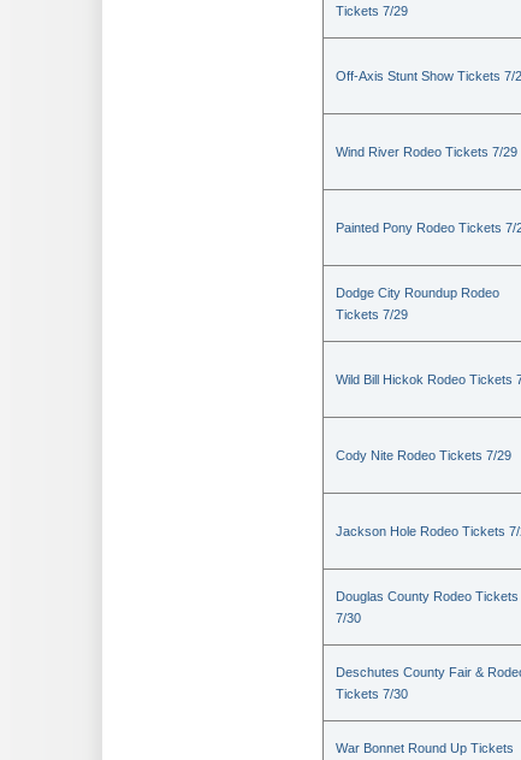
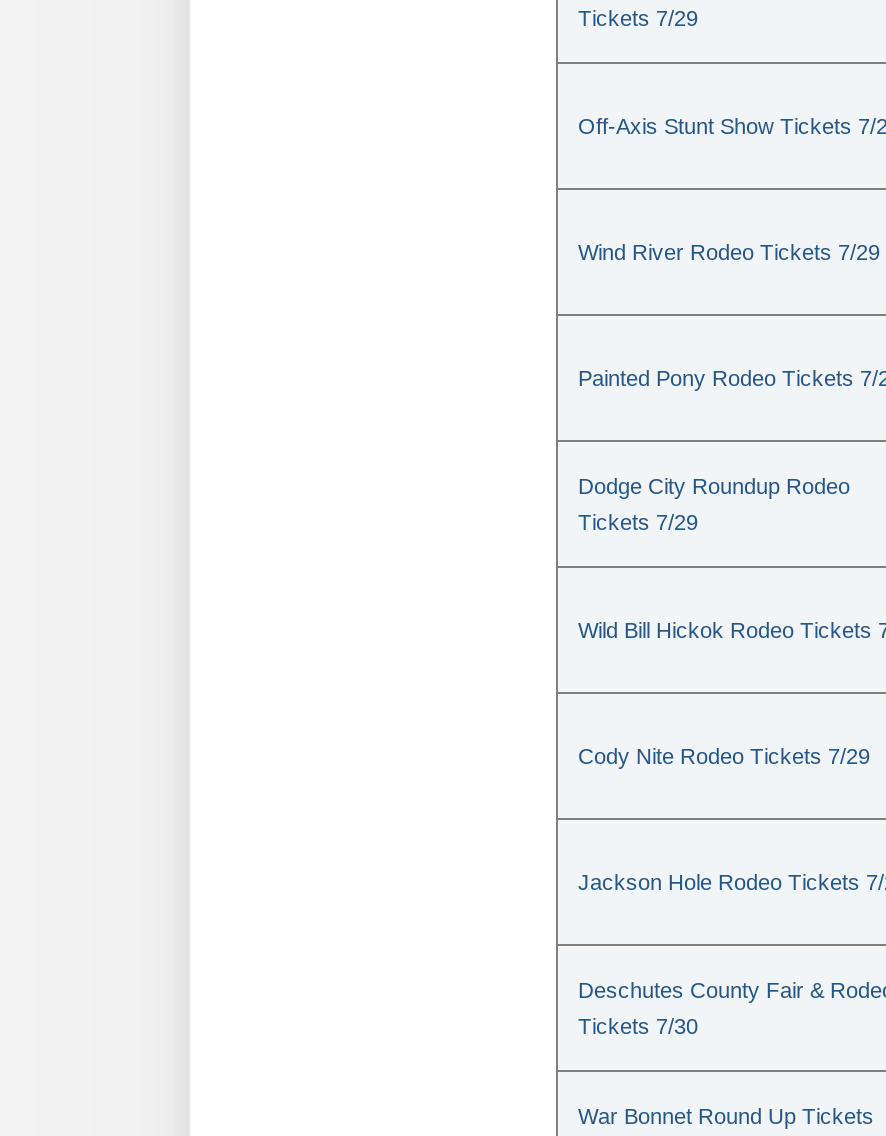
- Douglas County Rodeo Tickets
- 7/30
